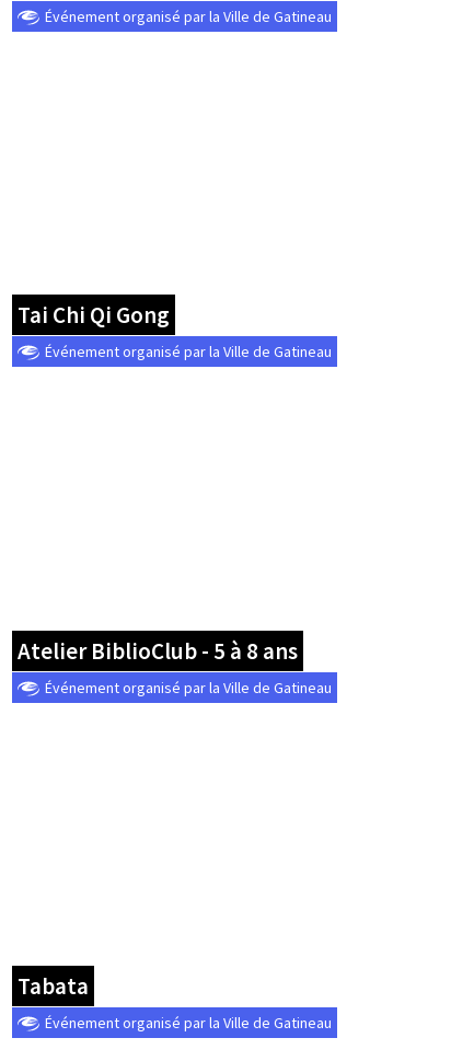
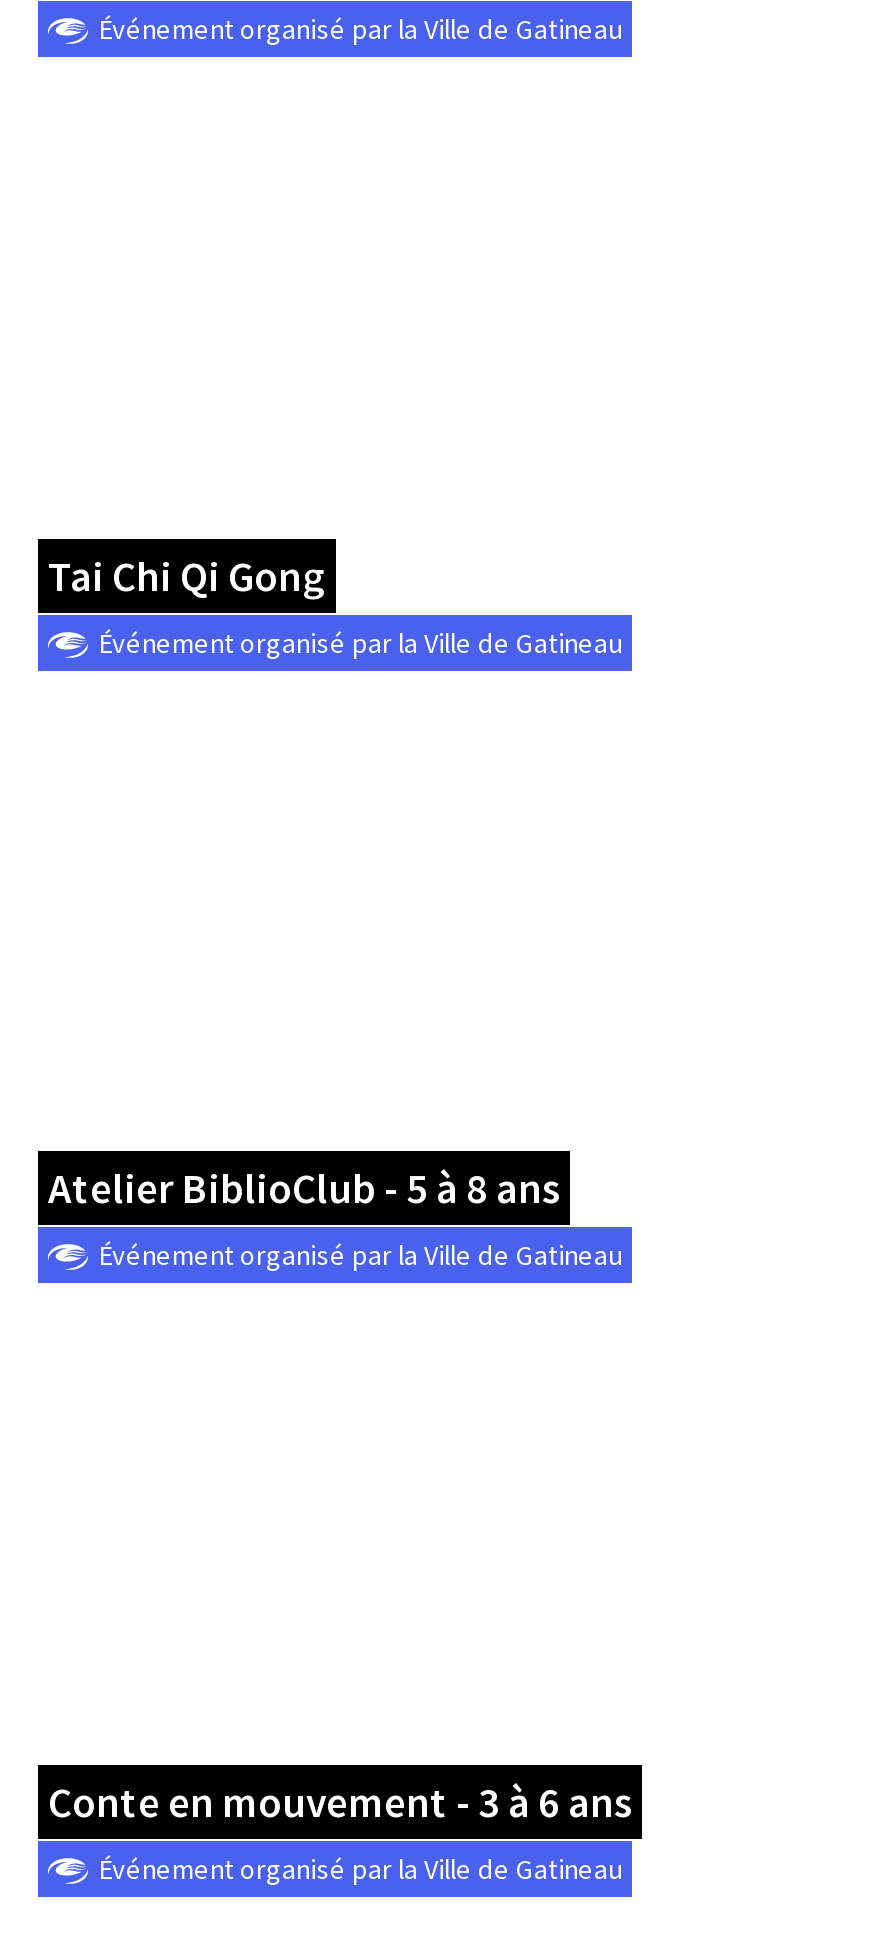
- Tabata
+ Conte en mouvement - 3 à 6 ans
